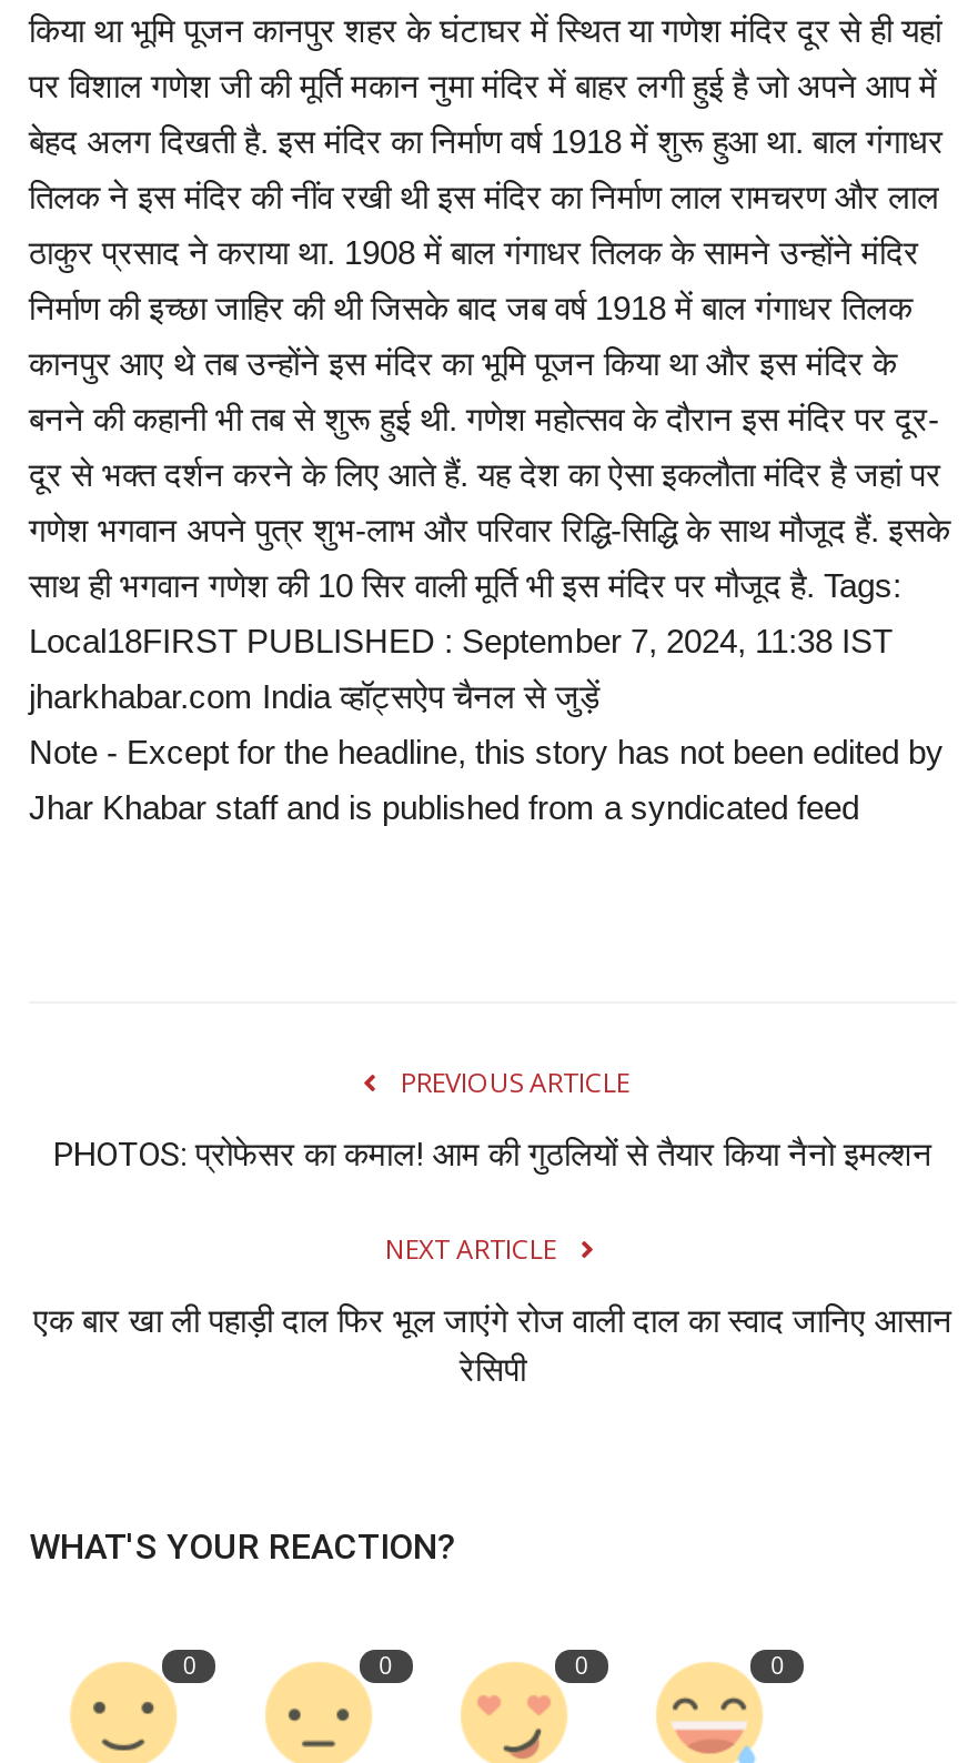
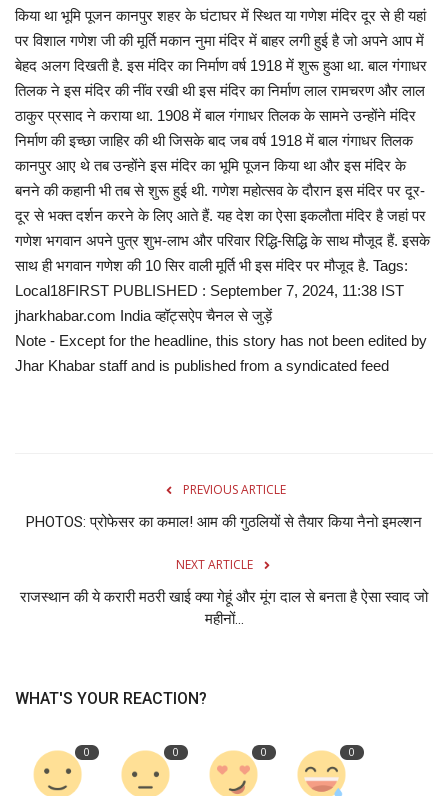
- एक बार खा ली पहाड़ी दाल फिर भूल जाएंगे रोज वाली दाल का स्वाद जानिए आसान
- रेसिपी
+ राजस्थान की ये करारी मठरी खाई क्या गेहूं और मूंग दाल से बनता है ऐसा स्वाद जो
+ महीनों...
